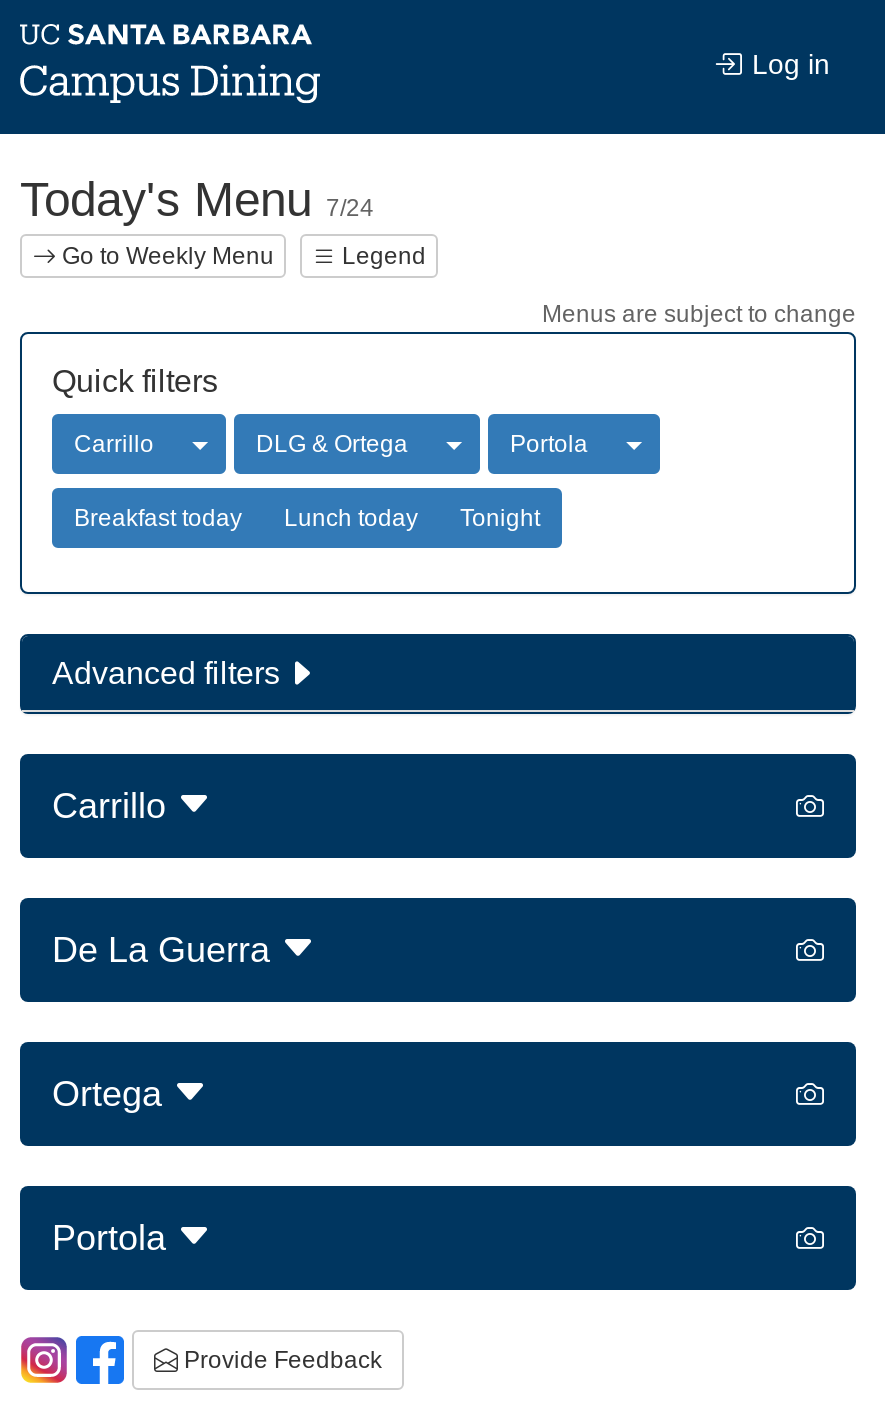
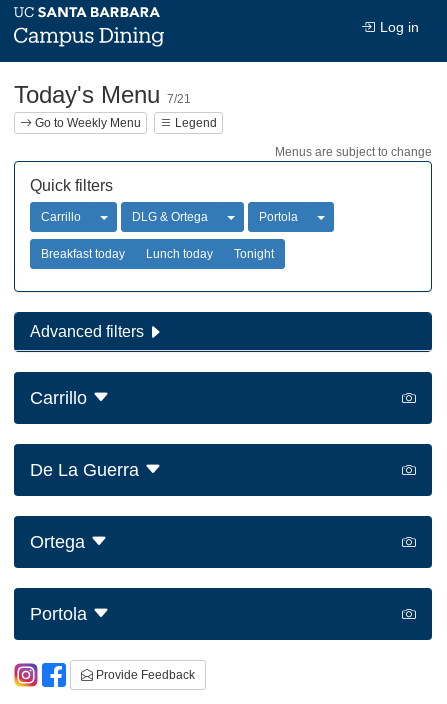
- Today's Menu 7/24
+ Today's Menu 7/21
